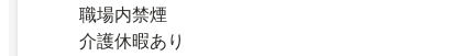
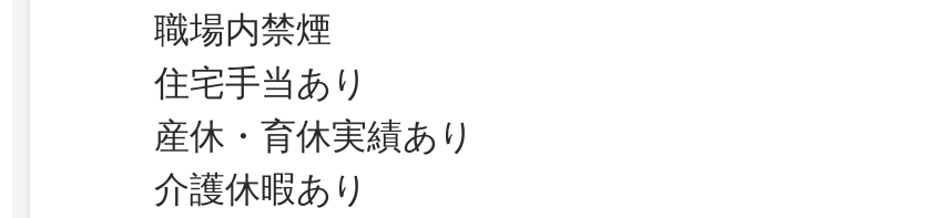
+ 住宅手当あり
+ 産休・育休実績あり
